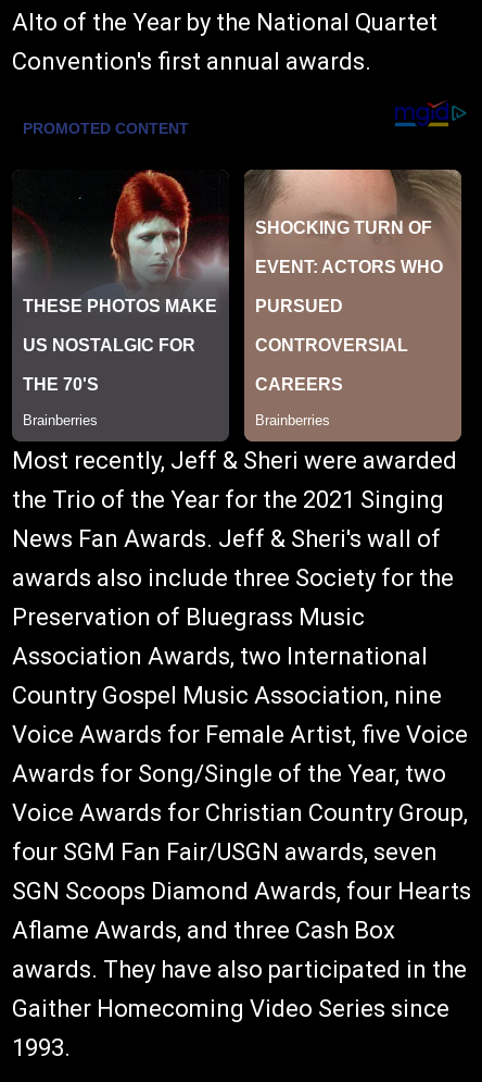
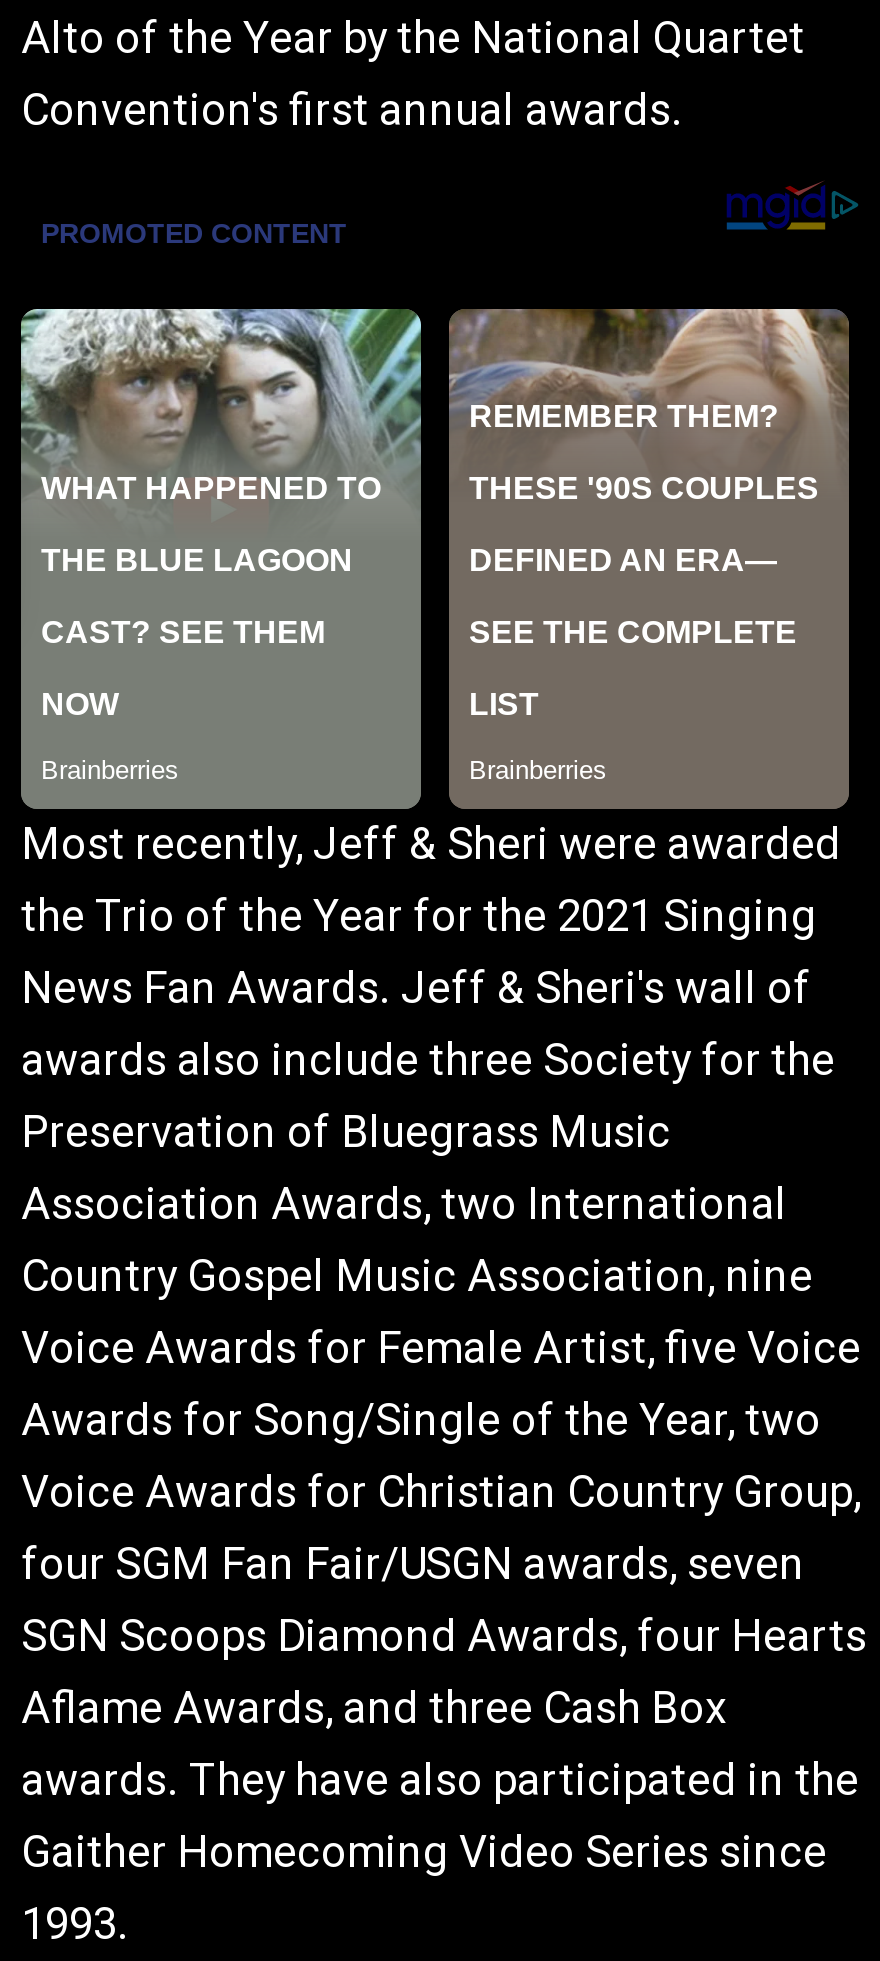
- [image]
+ [image]

- [image]
+ [image]
